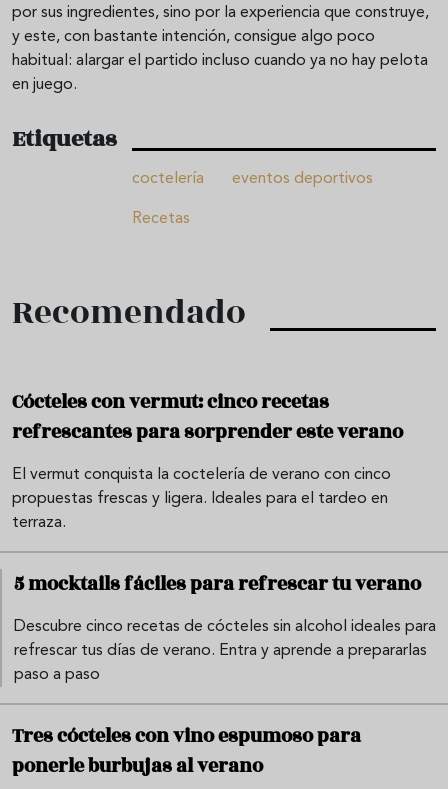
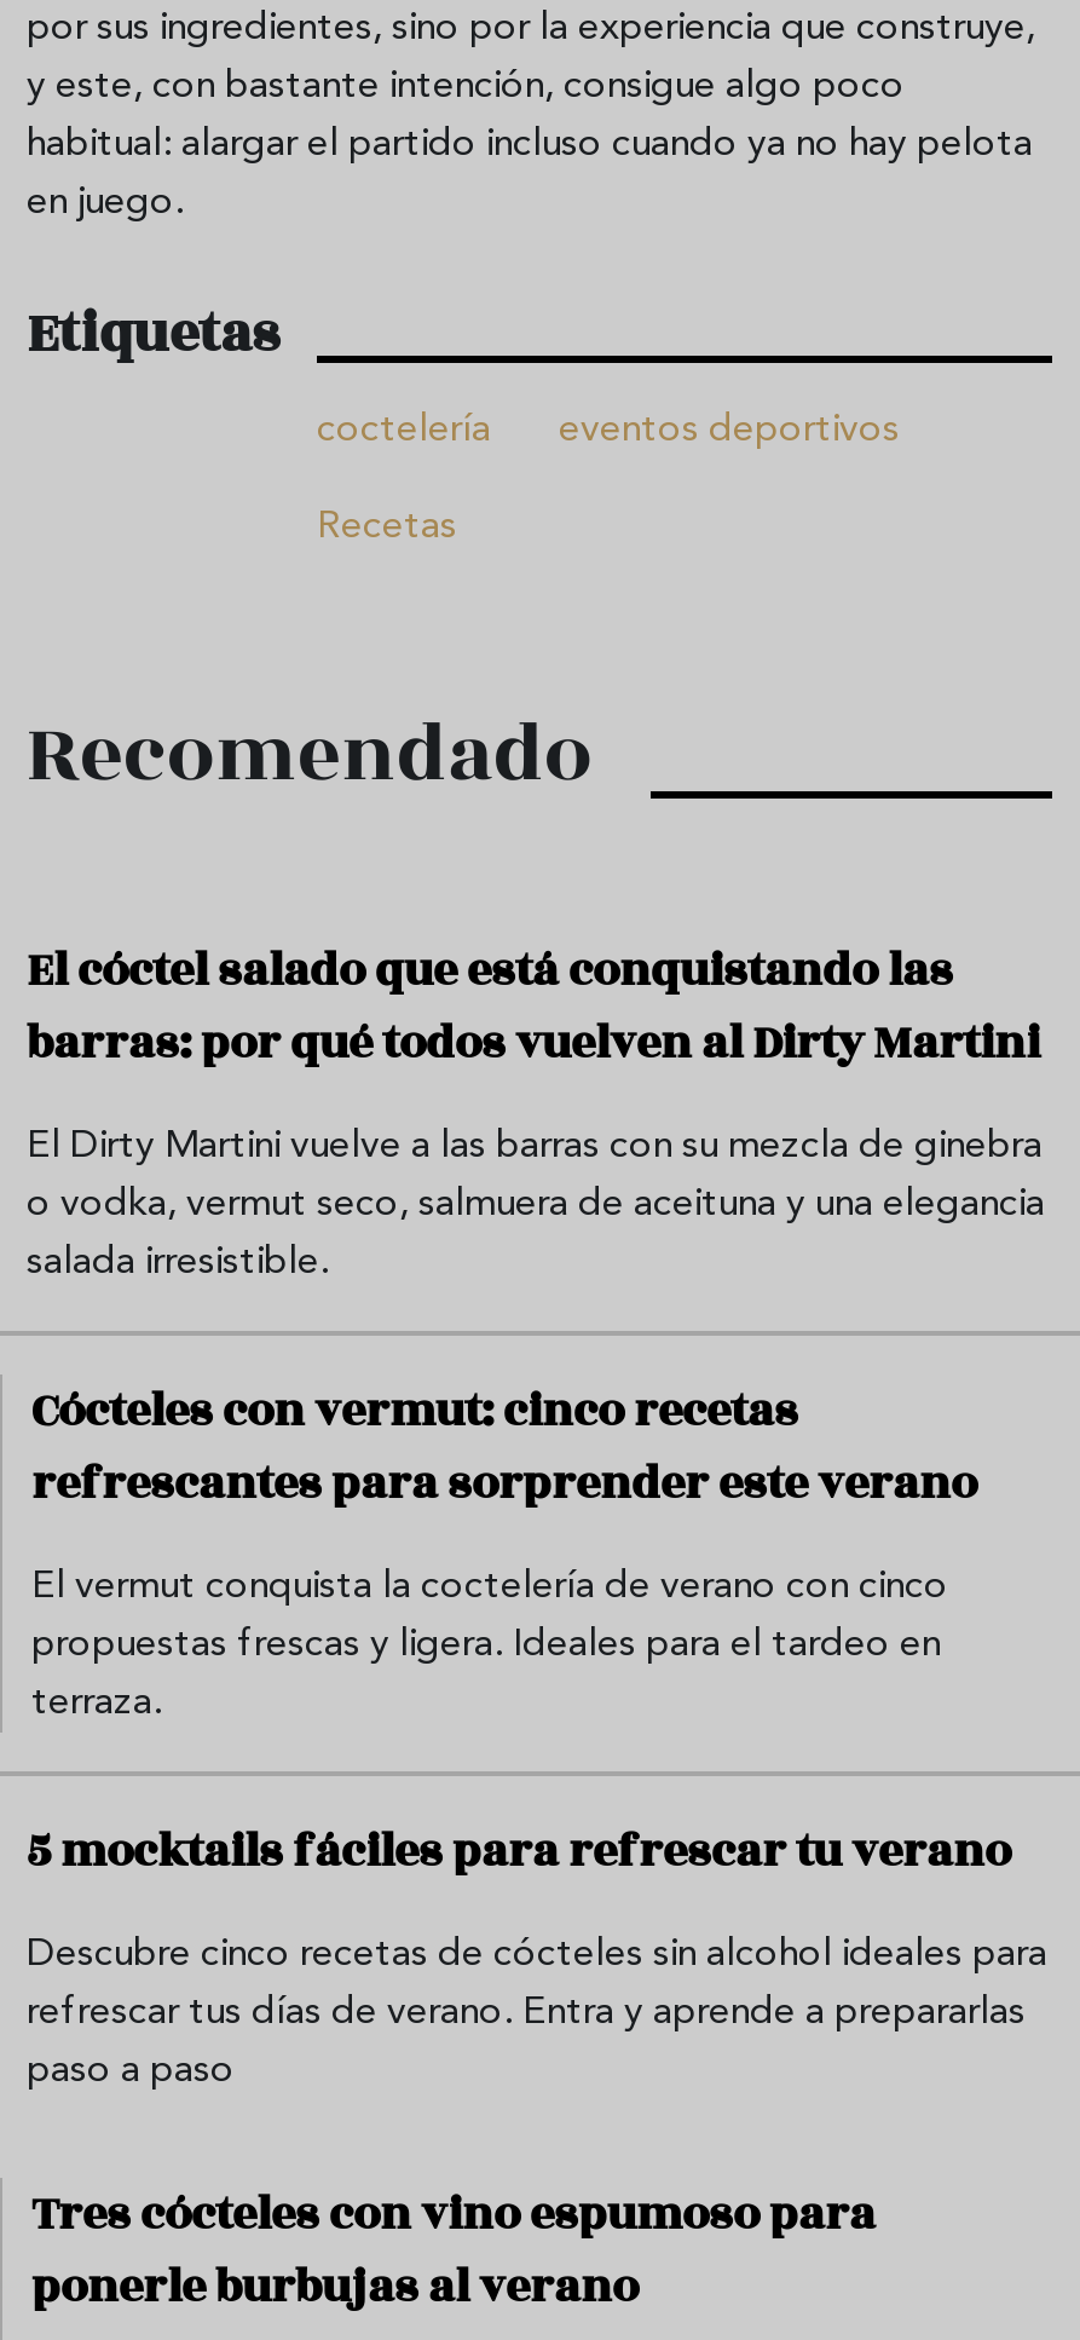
+ El cóctel salado que está conquistando las
+ barras: por qué todos vuelven al Dirty Martini
+ El Dirty Martini vuelve a las barras con su mezcla de ginebra
+ o vodka, vermut seco, salmuera de aceituna y una elegancia
+ salada irresistible.
